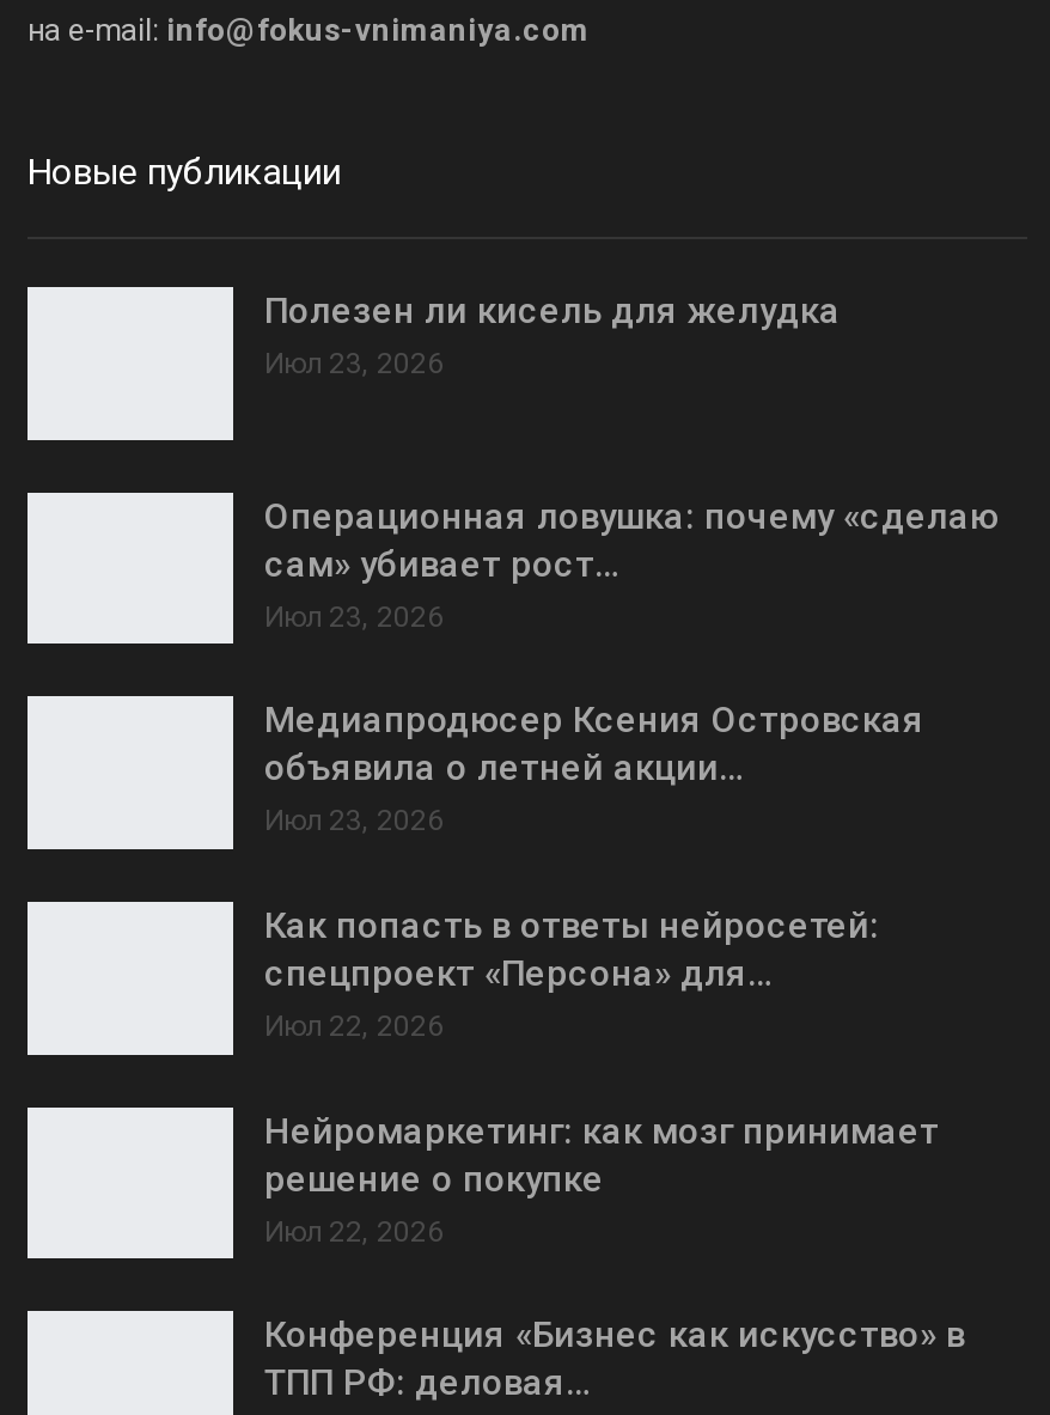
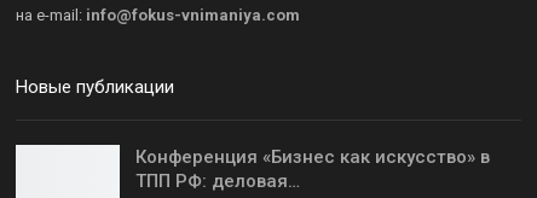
- Полезен ли кисель для желудка
- Июл 23, 2026

- Операционная ловушка: почему «сделаю
- сам» убивает рост…
- Июл 23, 2026
- Медиапродюсер Ксения Островская
- объявила о летней акции…
- Июл 23, 2026
- Как попасть в ответы нейросетей:
- спецпроект «Персона» для…
- Июл 22, 2026
- Нейромаркетинг: как мозг принимает
- решение о покупке
- Июл 22, 2026
